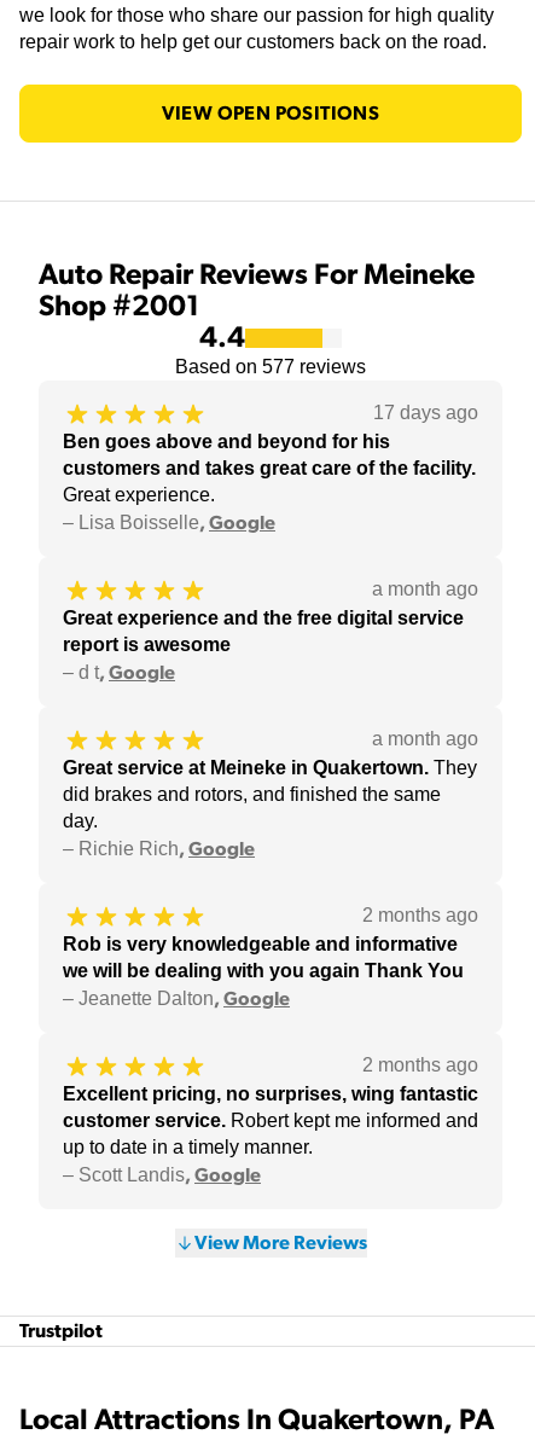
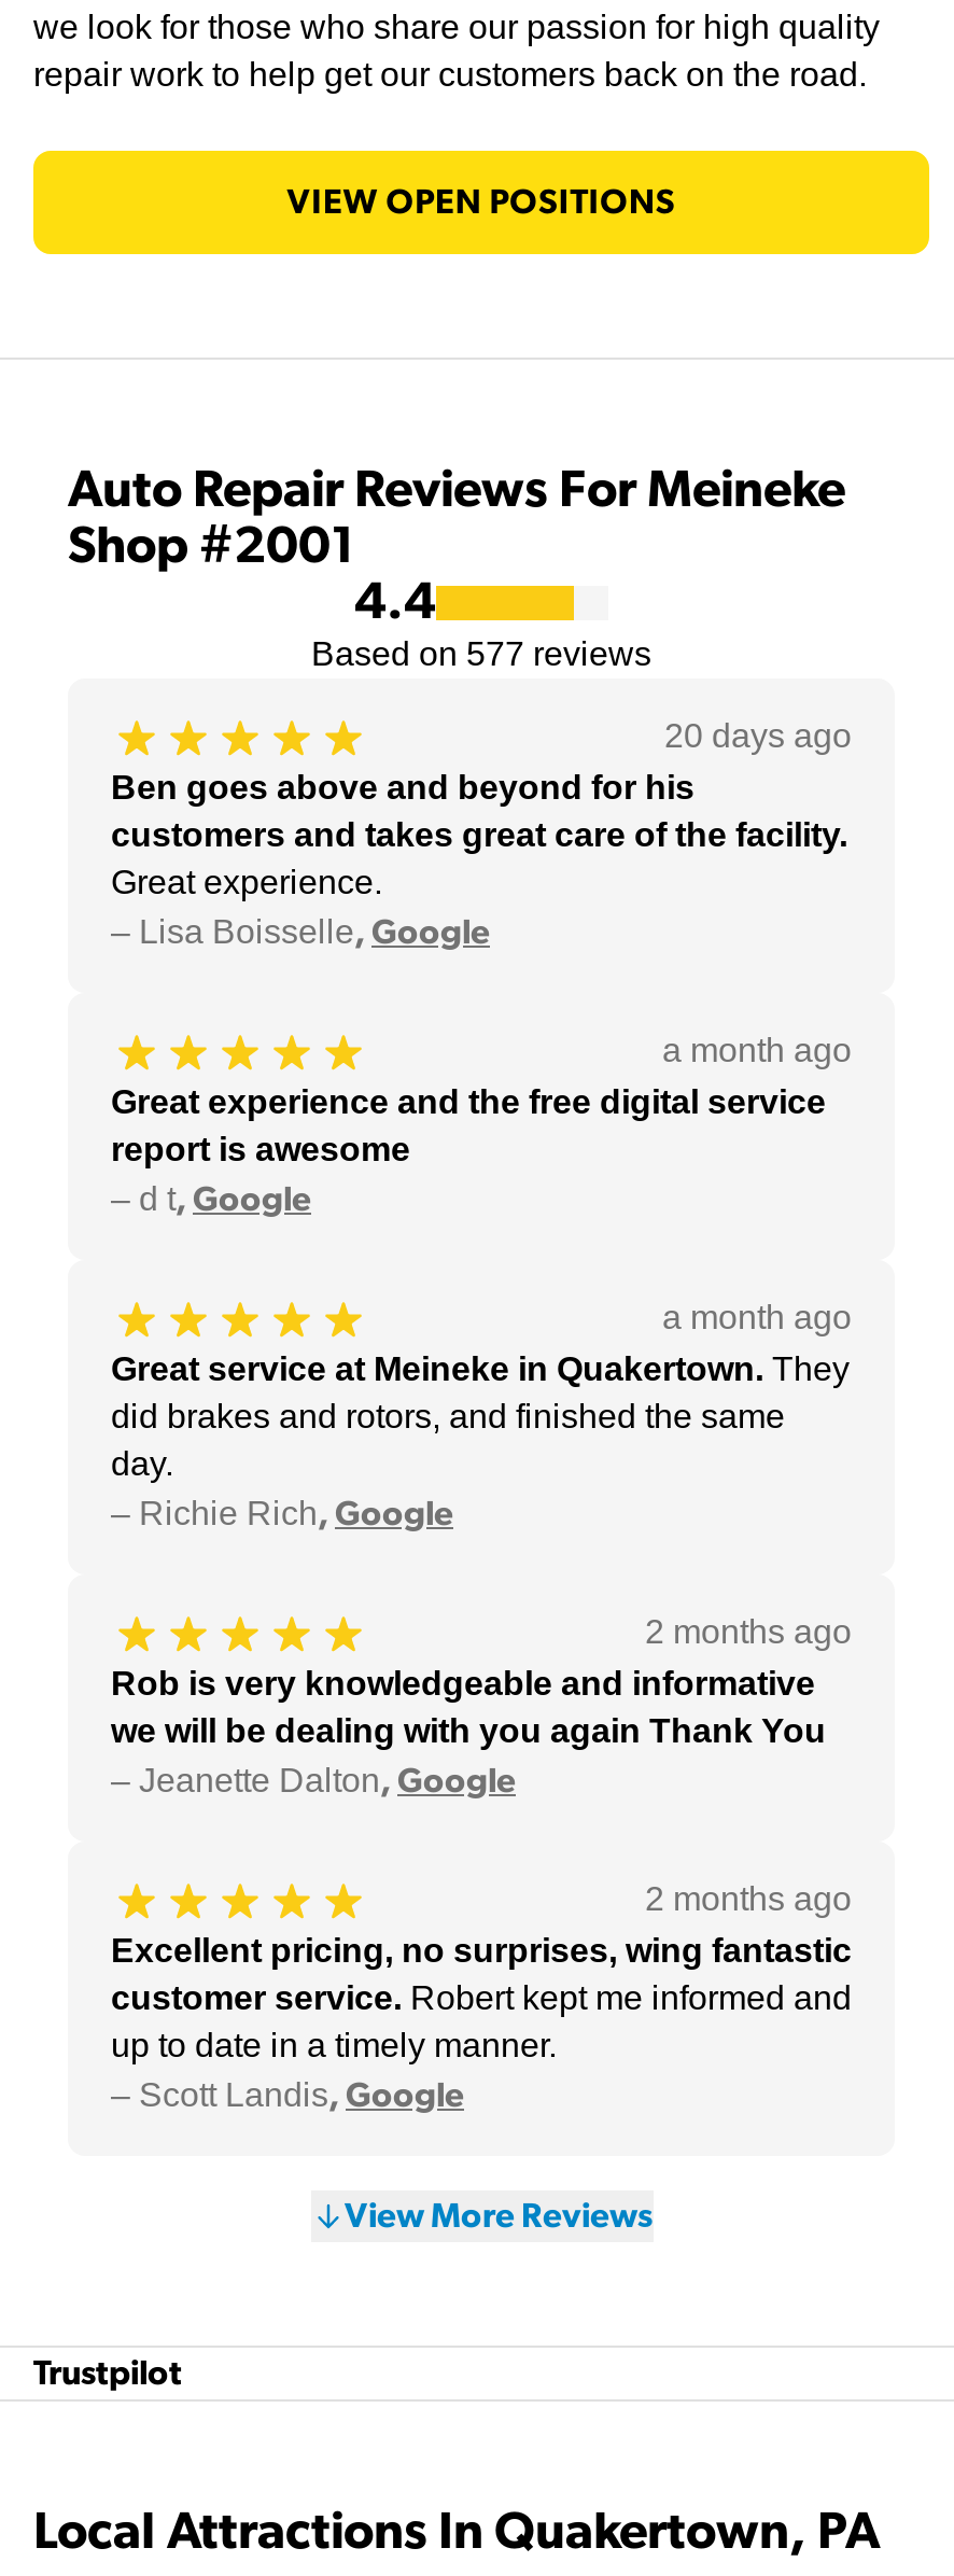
- 17 days ago
+ 20 days ago
